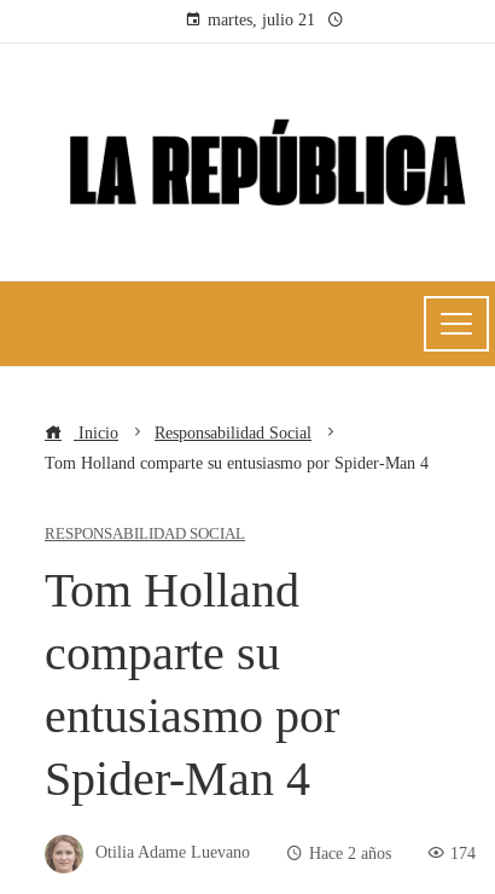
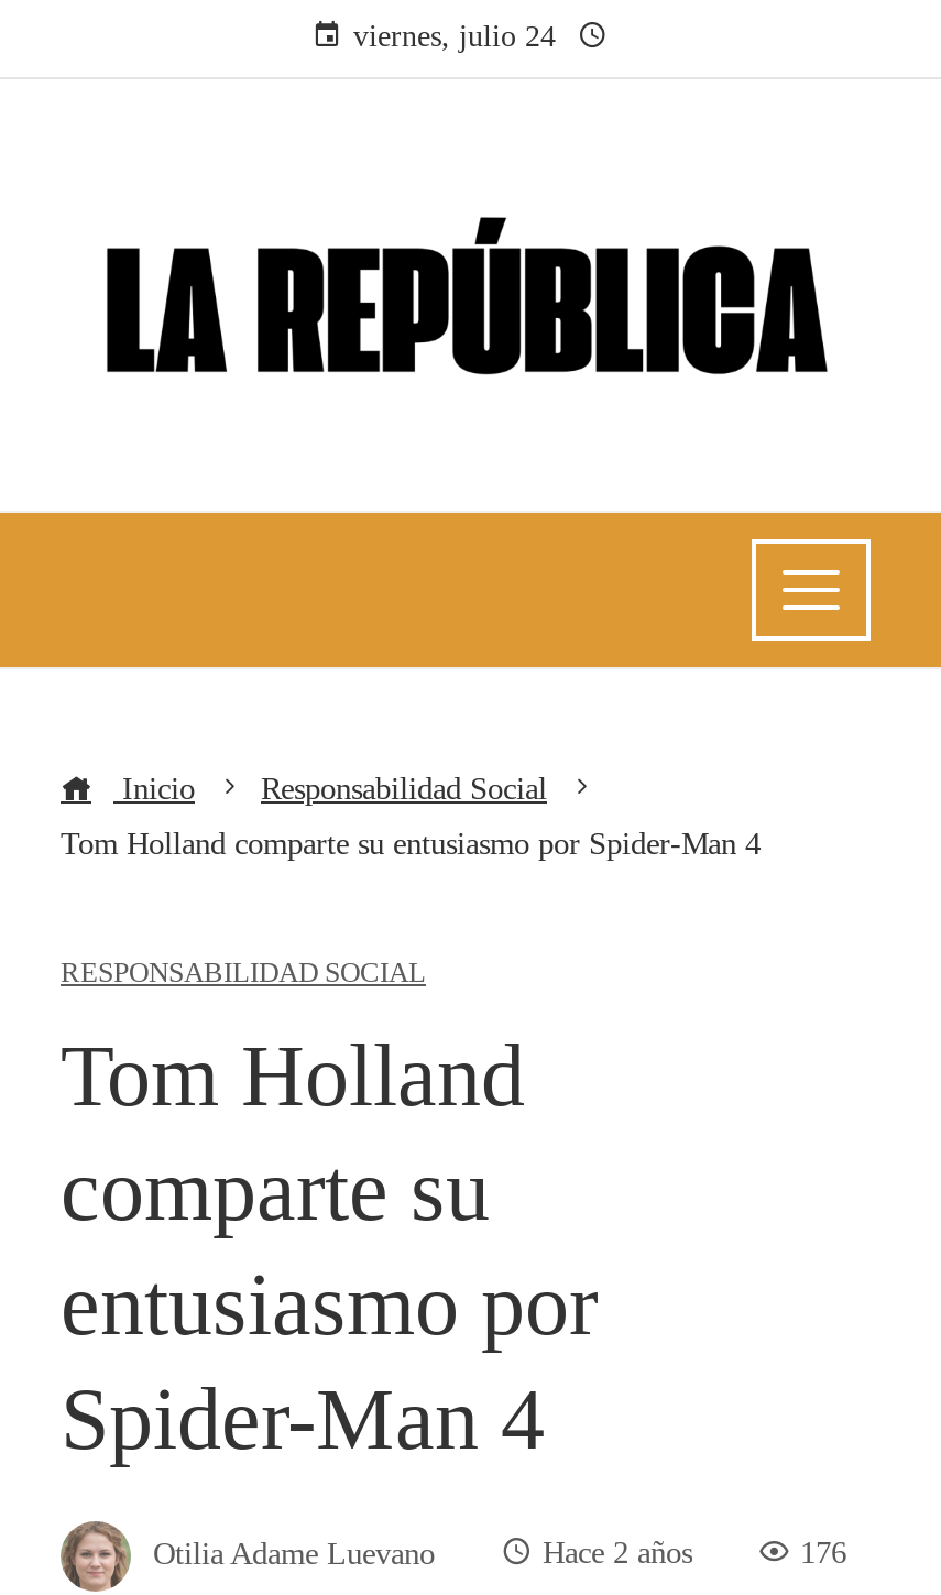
- martes, julio 21
+ viernes, julio 24

- 174
+ 176
